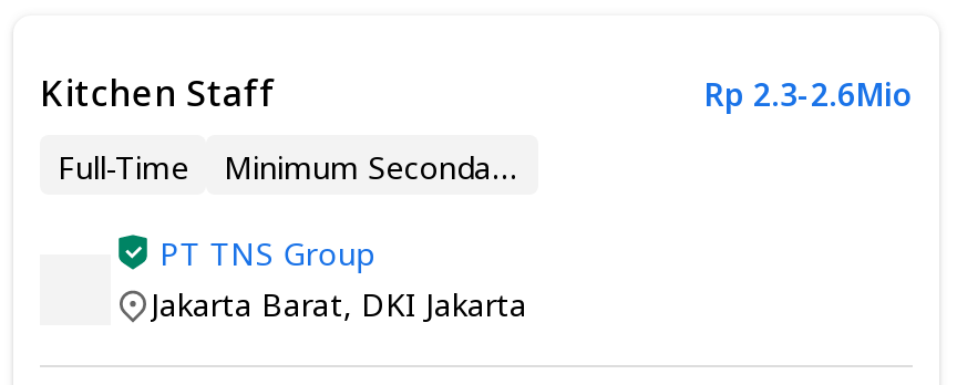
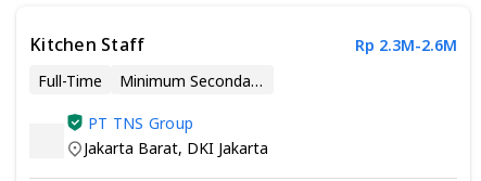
- Rp 2.3-2.6Mio
+ Rp 2.3M-2.6M
